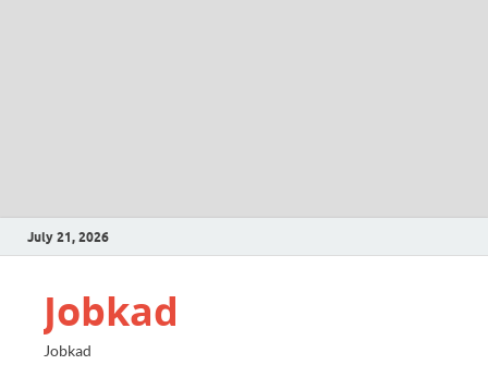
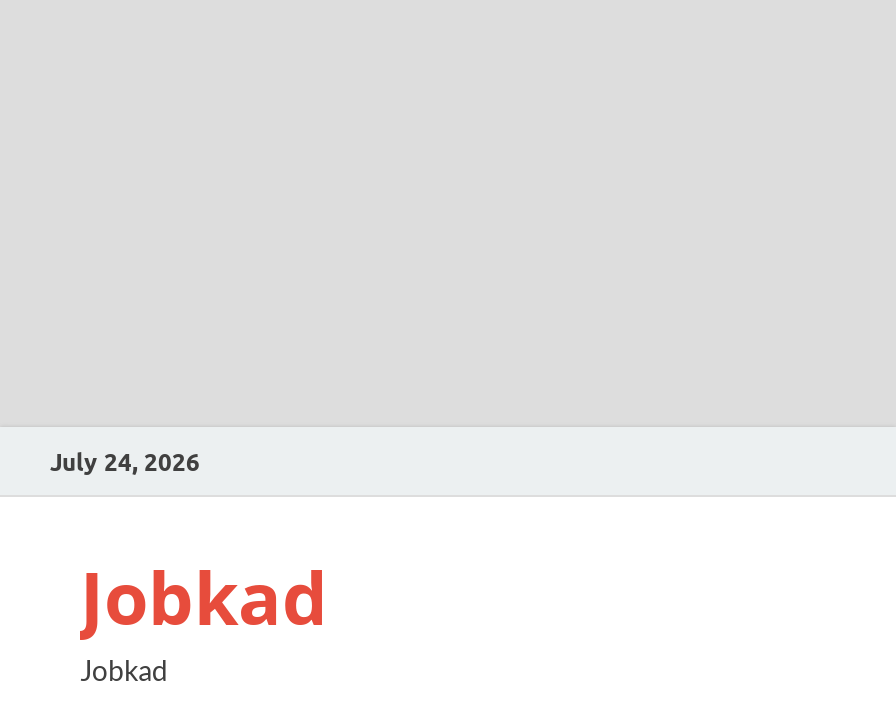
- July 21, 2026
+ July 24, 2026
